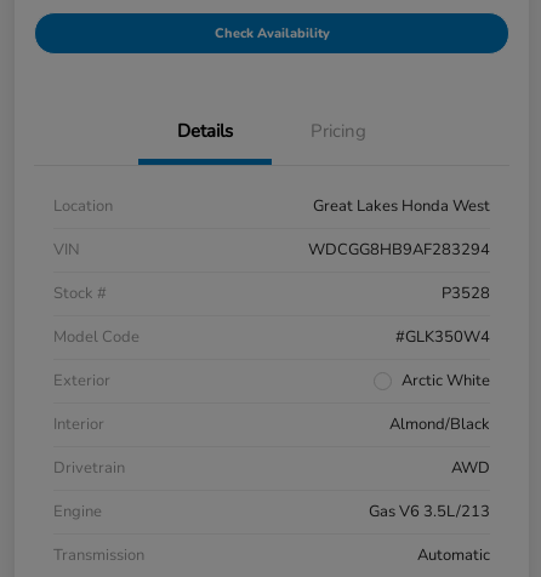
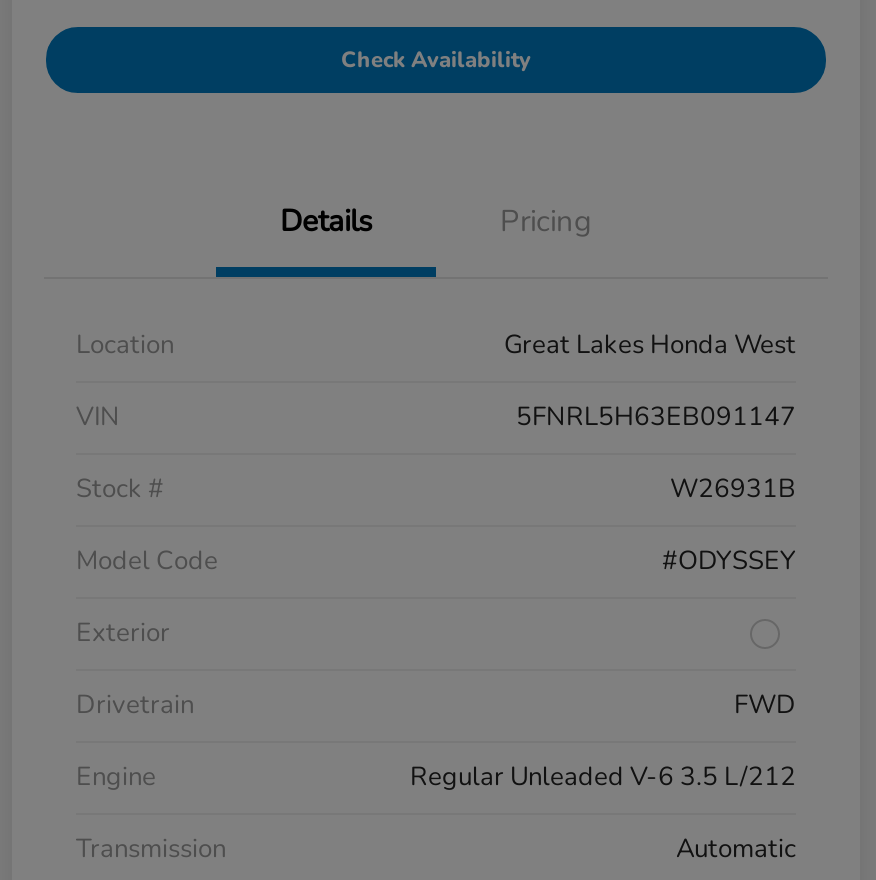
- WDCGG8HB9AF283294
+ 5FNRL5H63EB091147

- P3528
+ W26931B

- #GLK350W4
+ #ODYSSEY

- Arctic White
- Interior
- Almond/Black

- AWD
+ FWD

- Gas V6 3.5L/213
+ Regular Unleaded V-6 3.5 L/212
